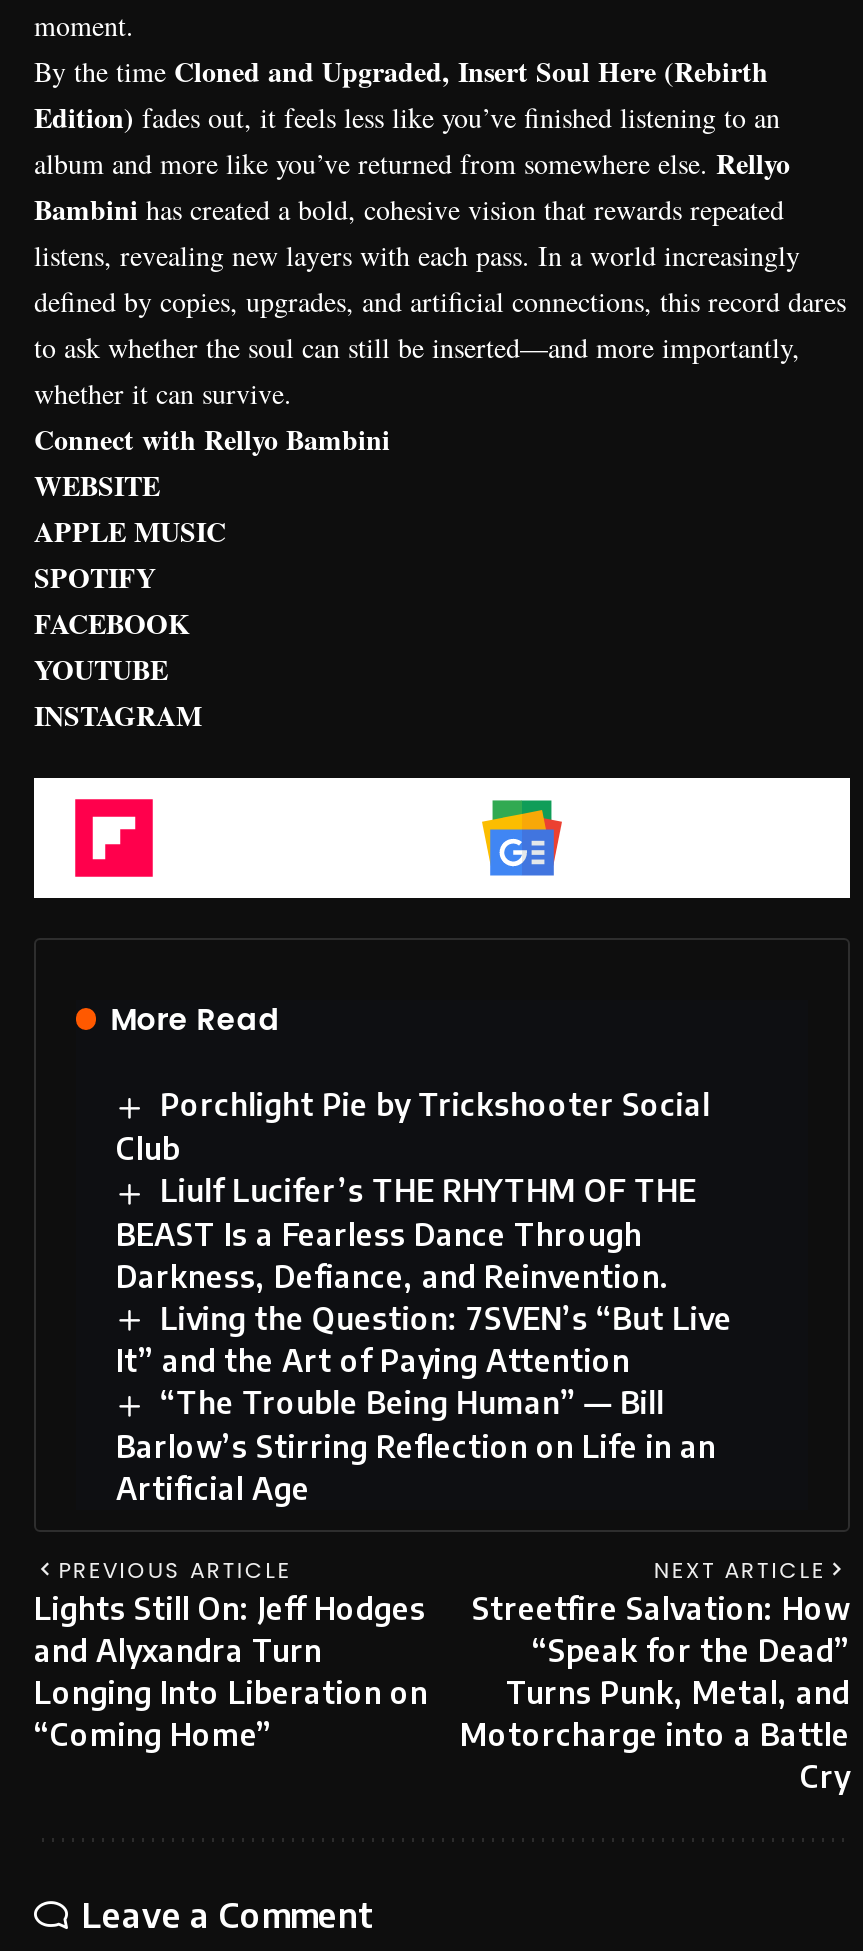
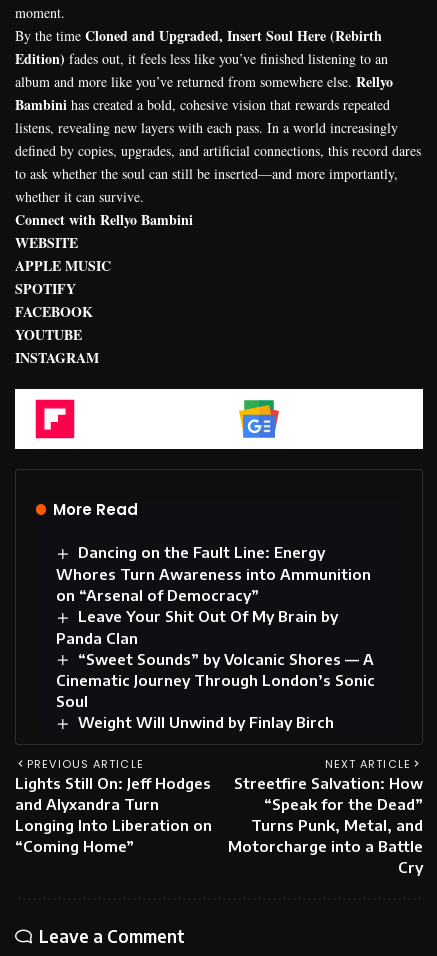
- Porchlight Pie by Trickshooter Social
- Club
- Liulf Lucifer’s THE RHYTHM OF THE
- BEAST Is a Fearless Dance Through
- Darkness, Defiance, and Reinvention.
- Living the Question: 7SVEN’s “But Live
- It” and the Art of Paying Attention
- “The Trouble Being Human” — Bill
- Barlow’s Stirring Reflection on Life in an
- Artificial Age
+ Dancing on the Fault Line: Energy
+ Whores Turn Awareness into Ammunition
+ on “Arsenal of Democracy”
+ Leave Your Shit Out Of My Brain by
+ Panda Clan
+ “Sweet Sounds” by Volcanic Shores — A
+ Cinematic Journey Through London’s Sonic
+ Soul
+ Weight Will Unwind by Finlay Birch
